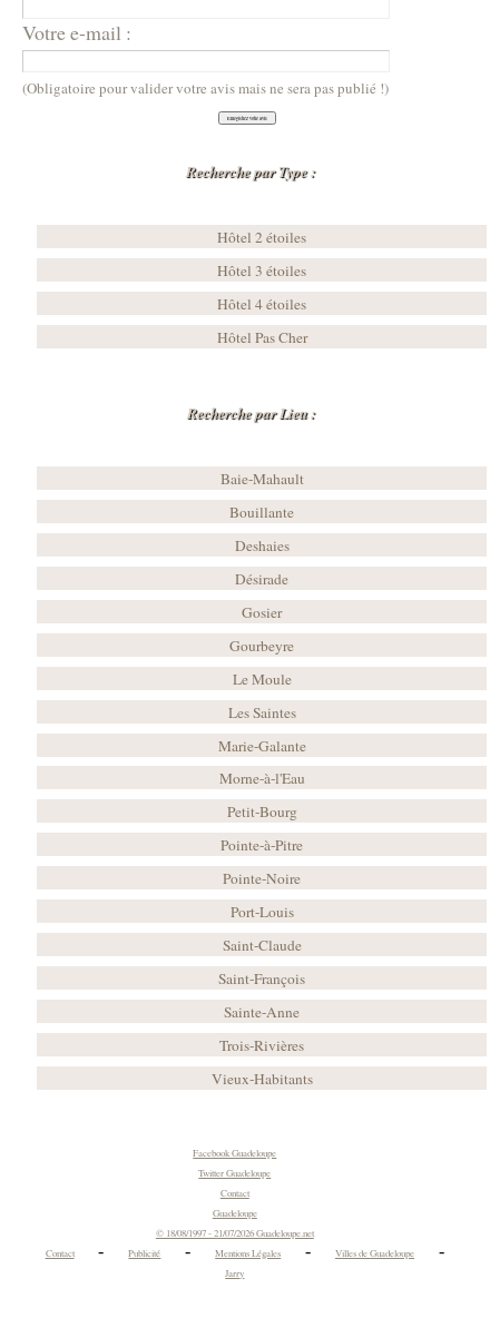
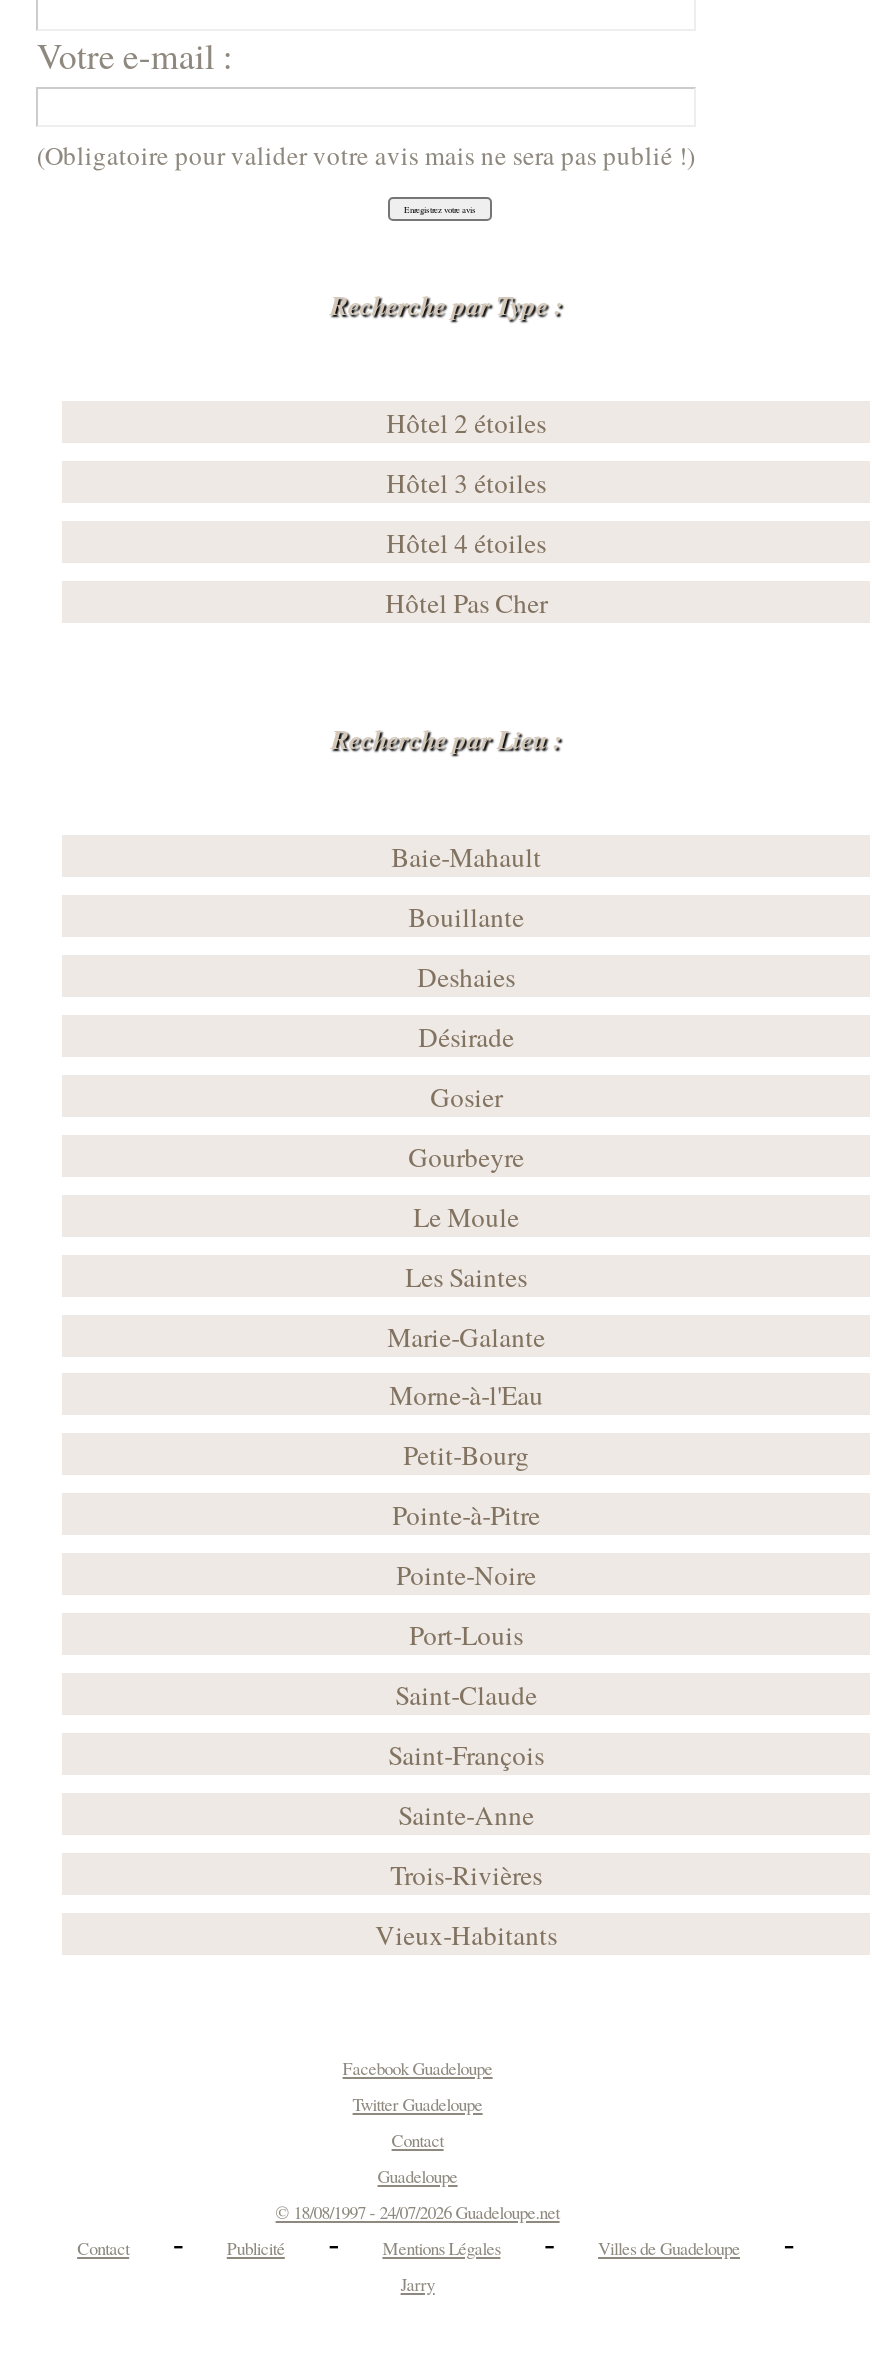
- © 18/08/1997 - 21/07/2026 Guadeloupe.net
+ © 18/08/1997 - 24/07/2026 Guadeloupe.net
